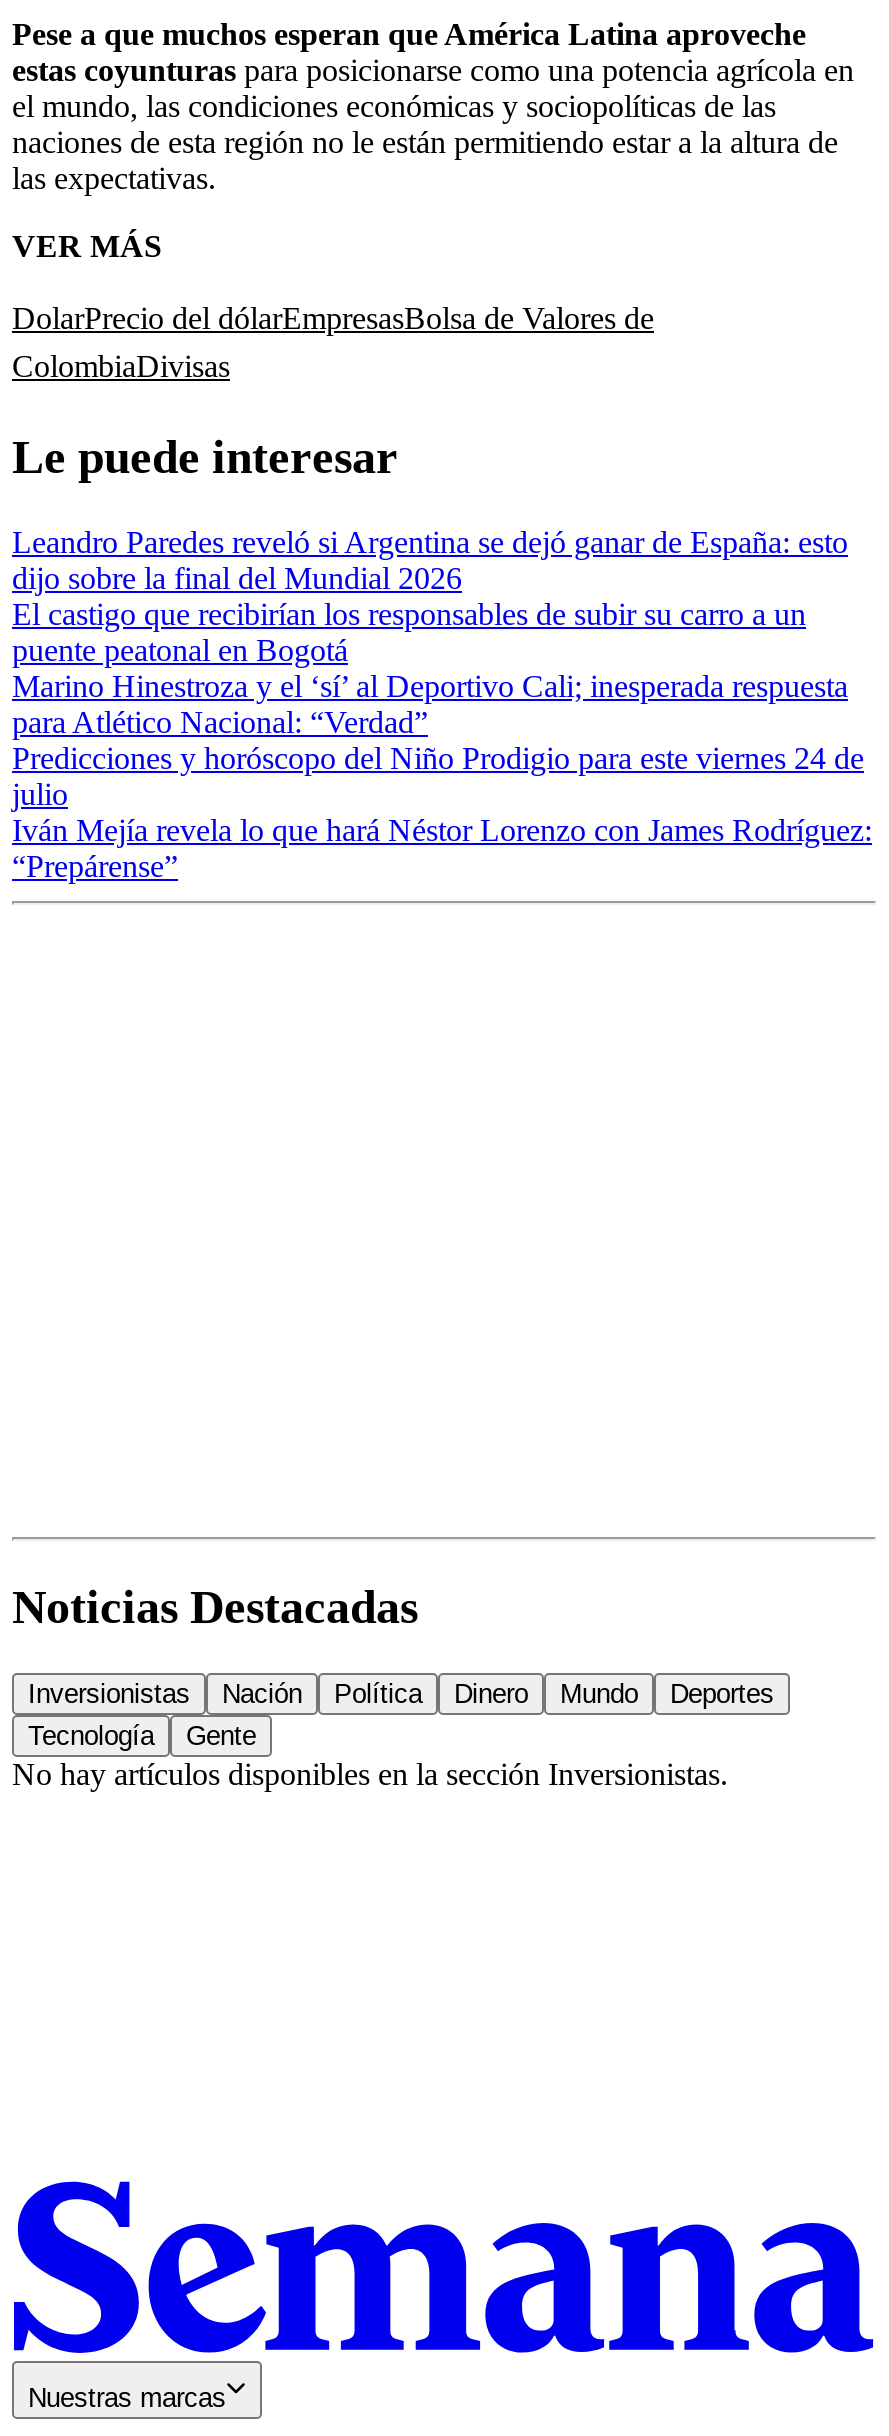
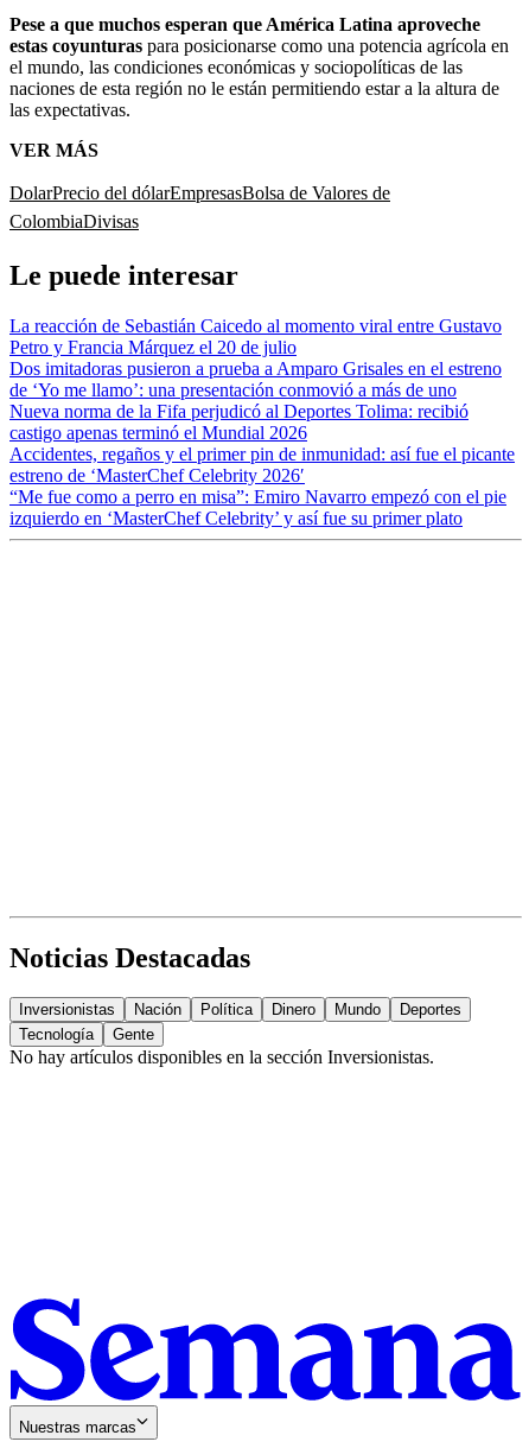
- Leandro Paredes reveló si Argentina se dejó ganar de España: esto
- dijo sobre la final del Mundial 2026
- El castigo que recibirían los responsables de subir su carro a un
- puente peatonal en Bogotá
- Marino Hinestroza y el ‘sí’ al Deportivo Cali; inesperada respuesta
- para Atlético Nacional: “Verdad”
- Predicciones y horóscopo del Niño Prodigio para este viernes 24 de
- julio
- Iván Mejía revela lo que hará Néstor Lorenzo con James Rodríguez:
- “Prepárense”
+ La reacción de Sebastián Caicedo al momento viral entre Gustavo
+ Petro y Francia Márquez el 20 de julio
+ Dos imitadoras pusieron a prueba a Amparo Grisales en el estreno
+ de ‘Yo me llamo’: una presentación conmovió a más de uno
+ Nueva norma de la Fifa perjudicó al Deportes Tolima: recibió
+ castigo apenas terminó el Mundial 2026
+ Accidentes, regaños y el primer pin de inmunidad: así fue el picante
+ estreno de ‘MasterChef Celebrity 2026′
+ “Me fue como a perro en misa”: Emiro Navarro empezó con el pie
+ izquierdo en ‘MasterChef Celebrity’ y así fue su primer plato
